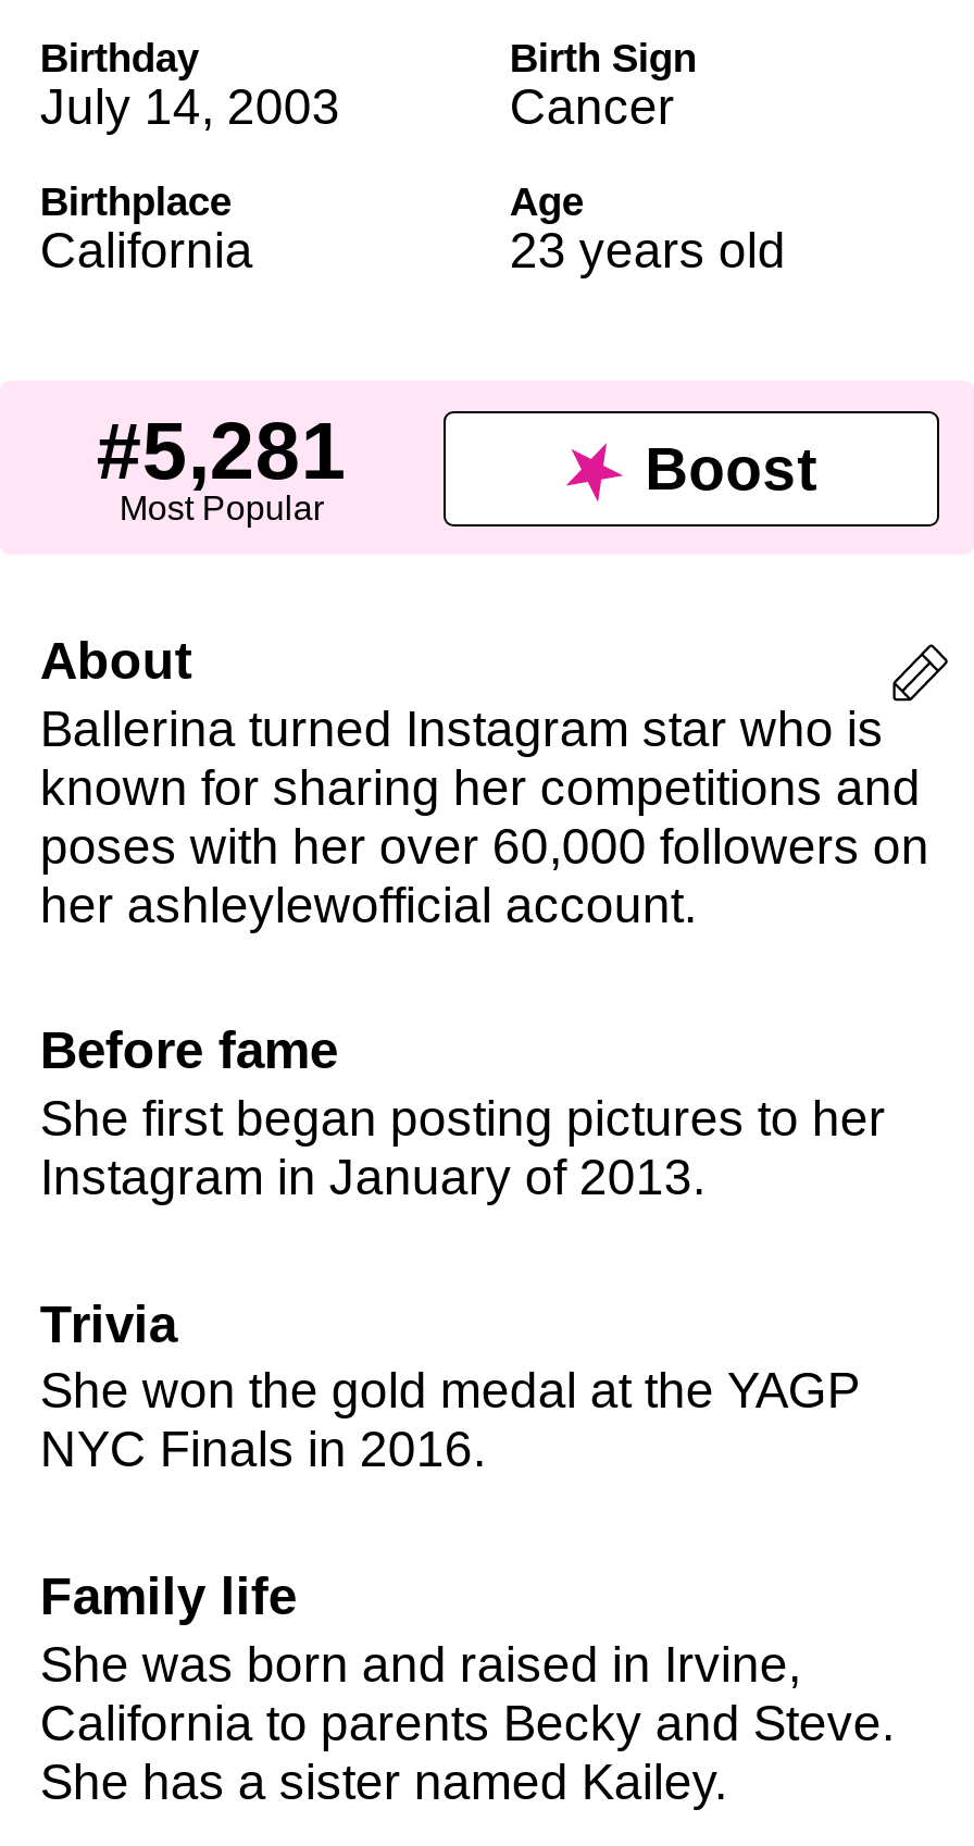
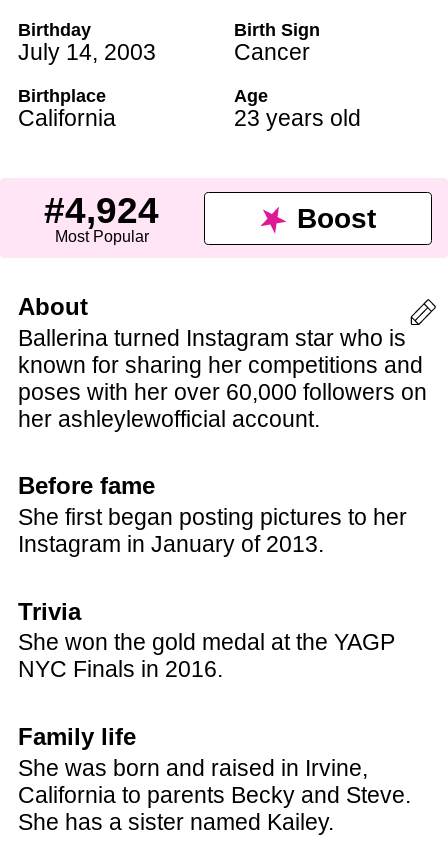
- #5,281
+ #4,924
